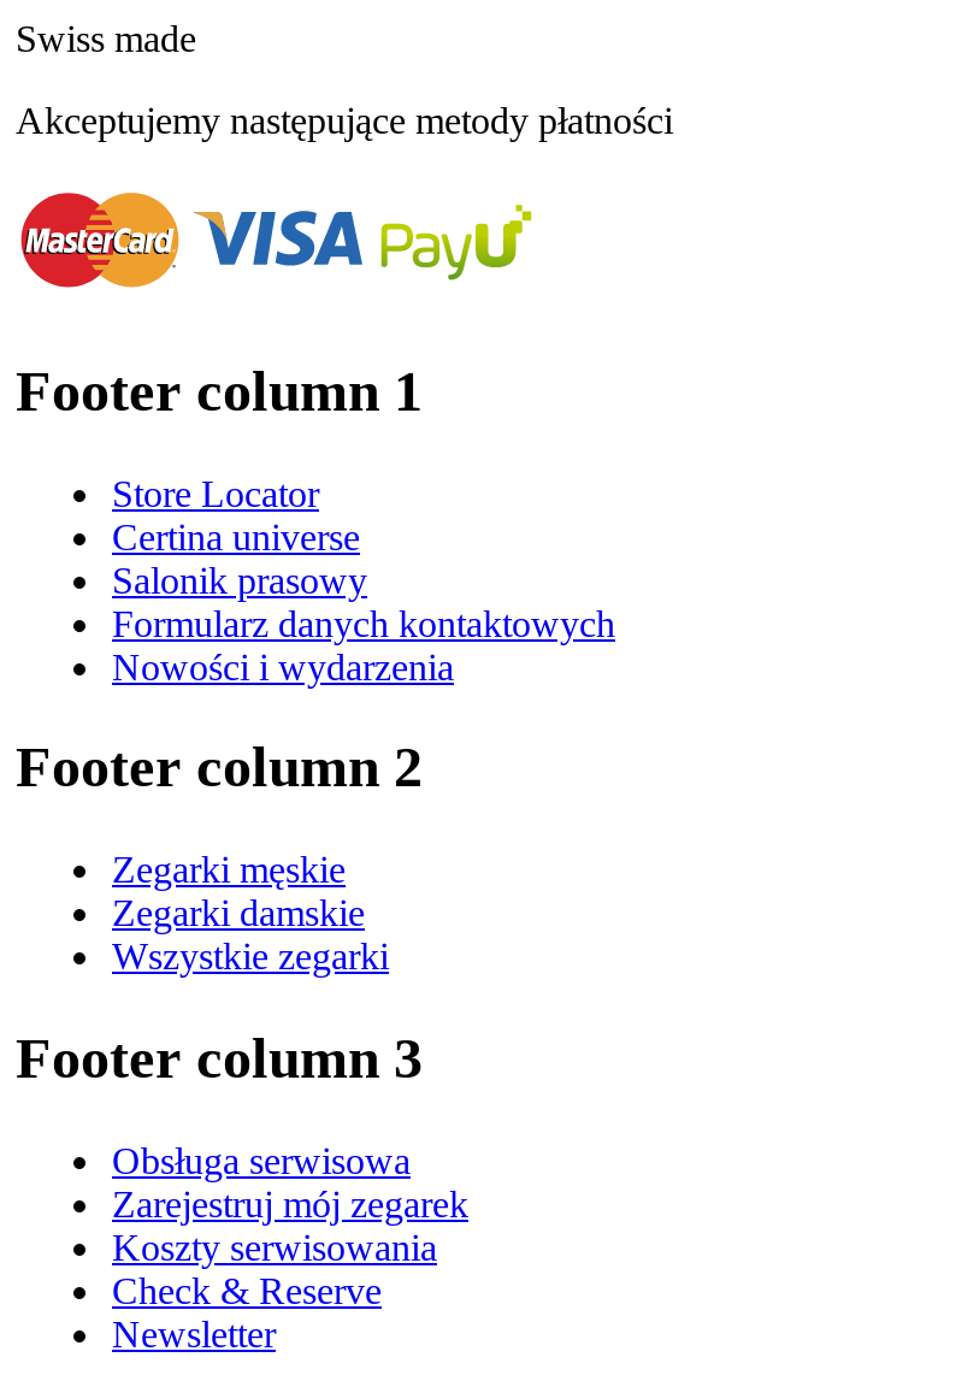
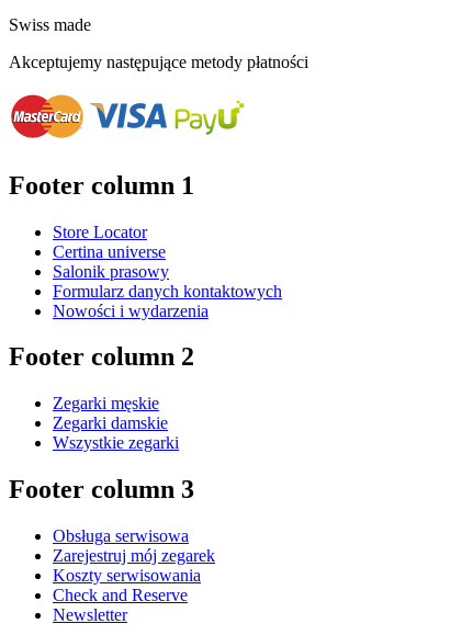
- Check & Reserve
+ Check and Reserve
